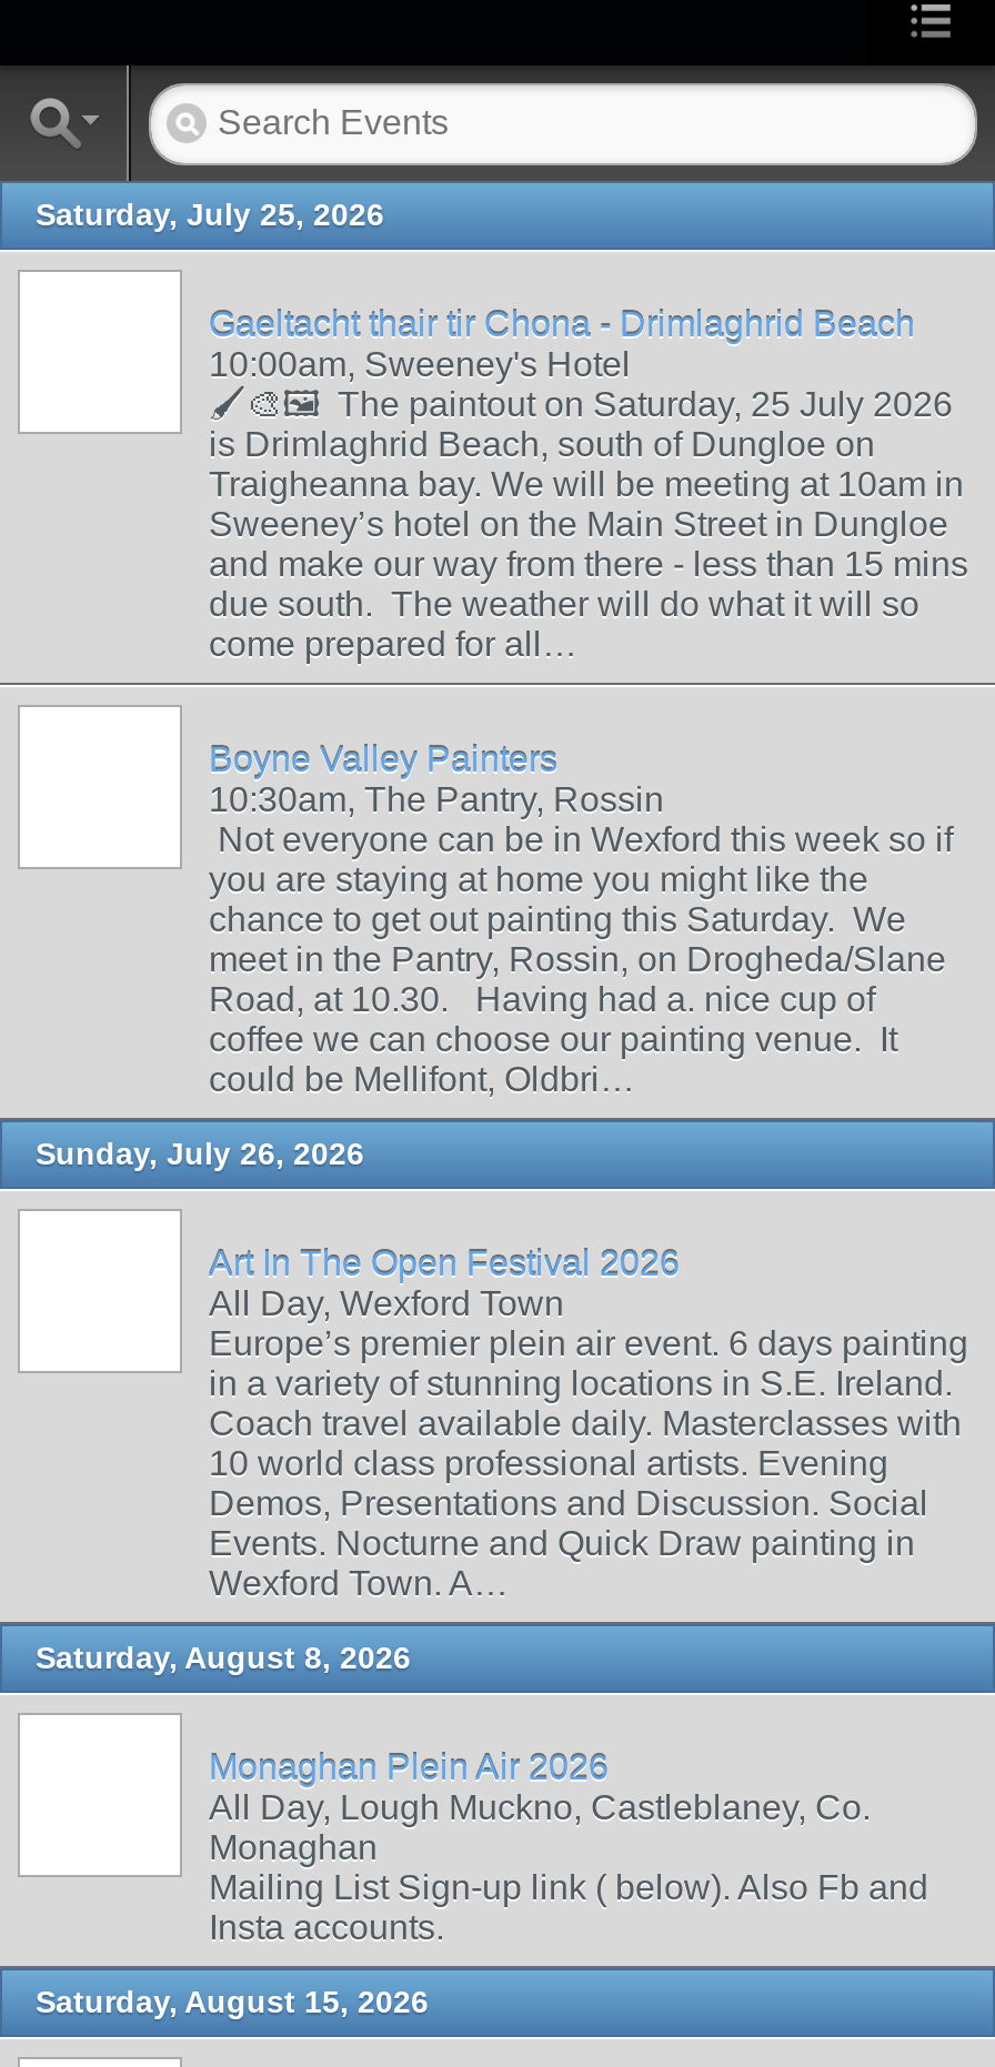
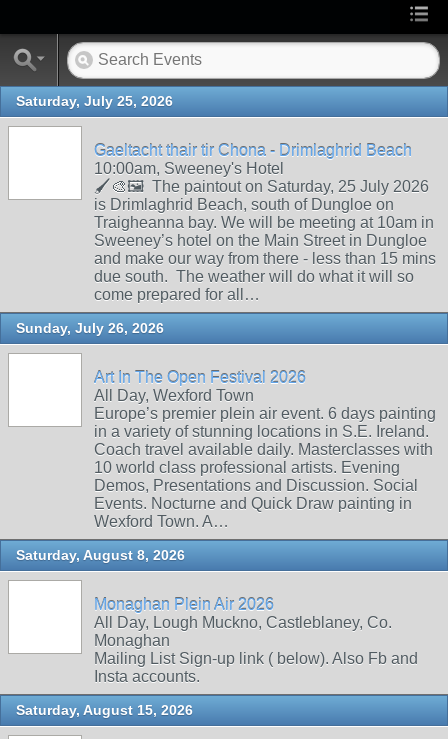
- Boyne Valley Painters
- 10:30am, The Pantry, Rossin
- Not everyone can be in Wexford this week so if
- you are staying at home you might like the
- chance to get out painting this Saturday. We
- meet in the Pantry, Rossin, on Drogheda/Slane
- Road, at 10.30. Having had a. nice cup of
- coffee we can choose our painting venue. It
- could be Mellifont, Oldbri…
